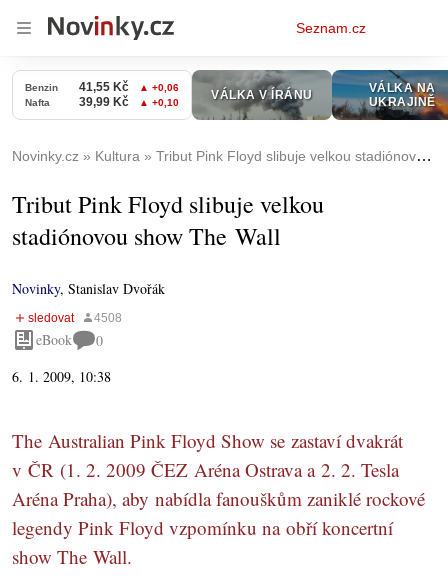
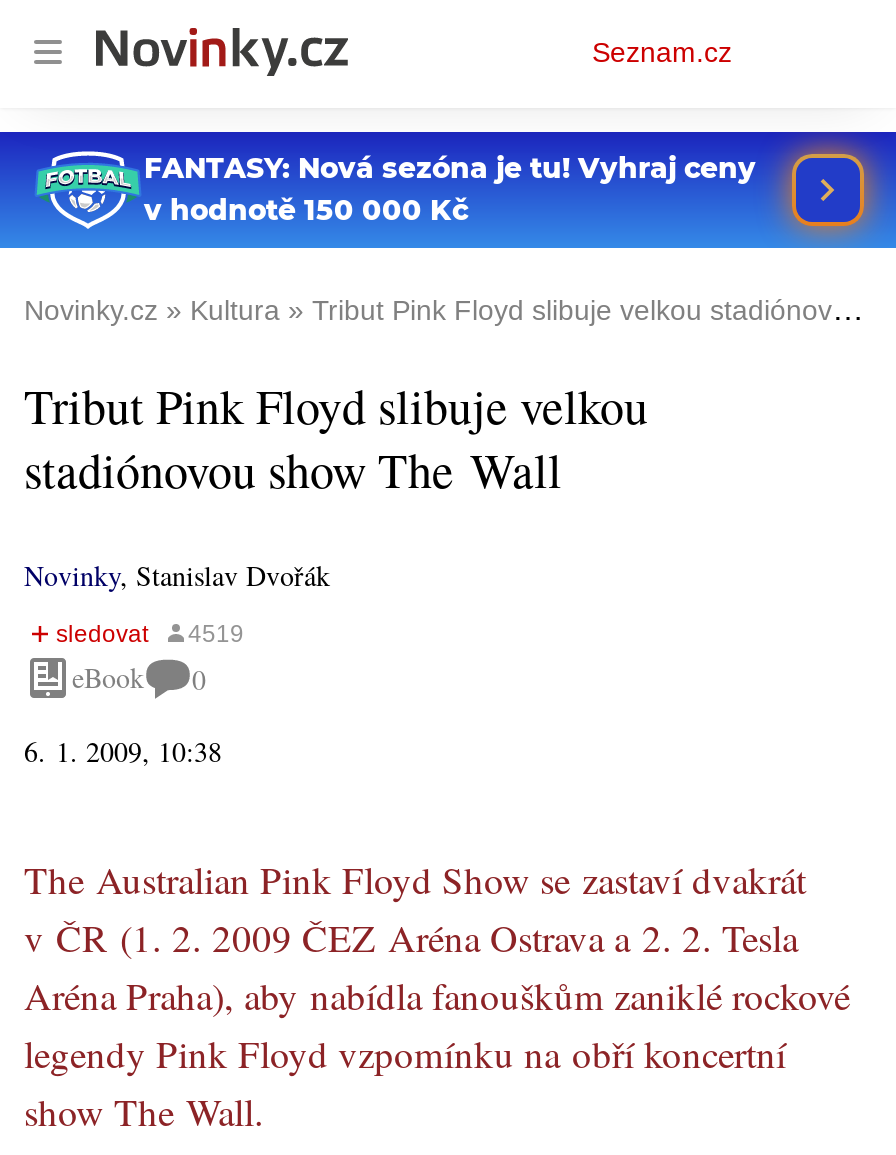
- [image]
+ [image]
